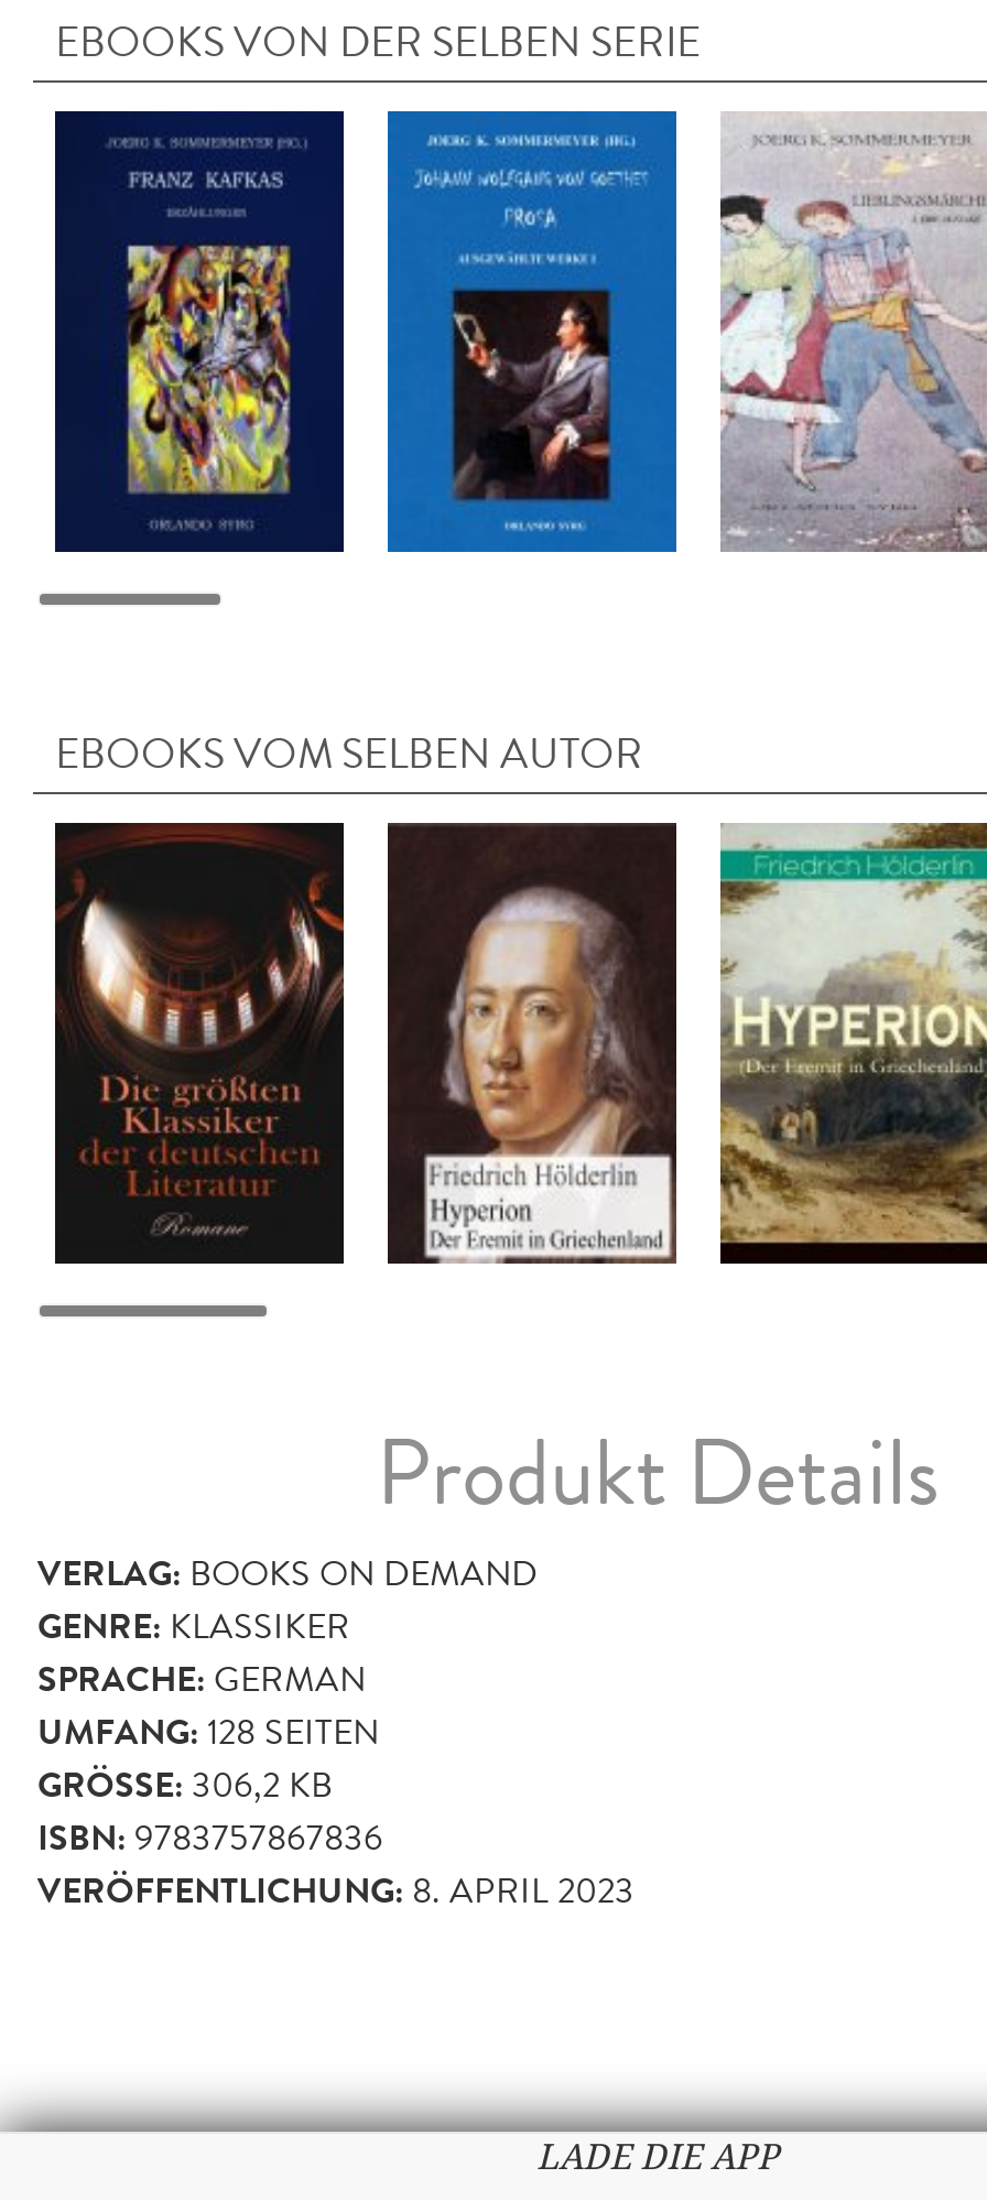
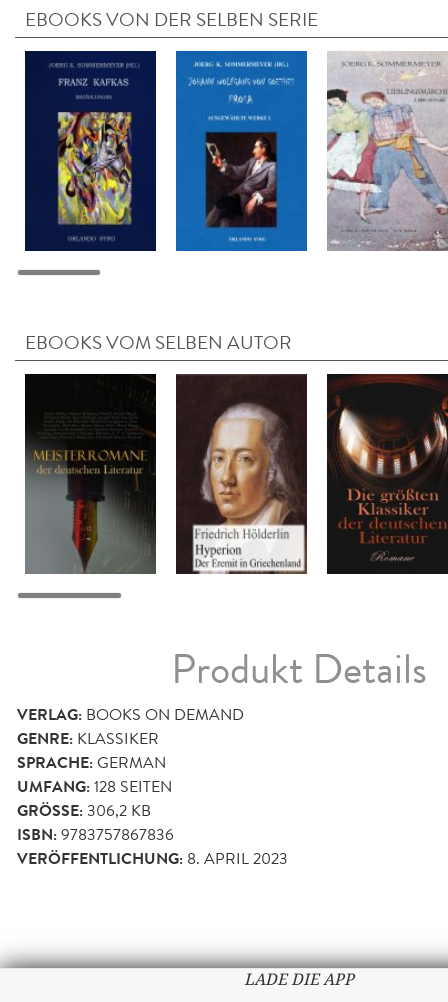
- [image]
+ [image]

- [image]
+ [image]
